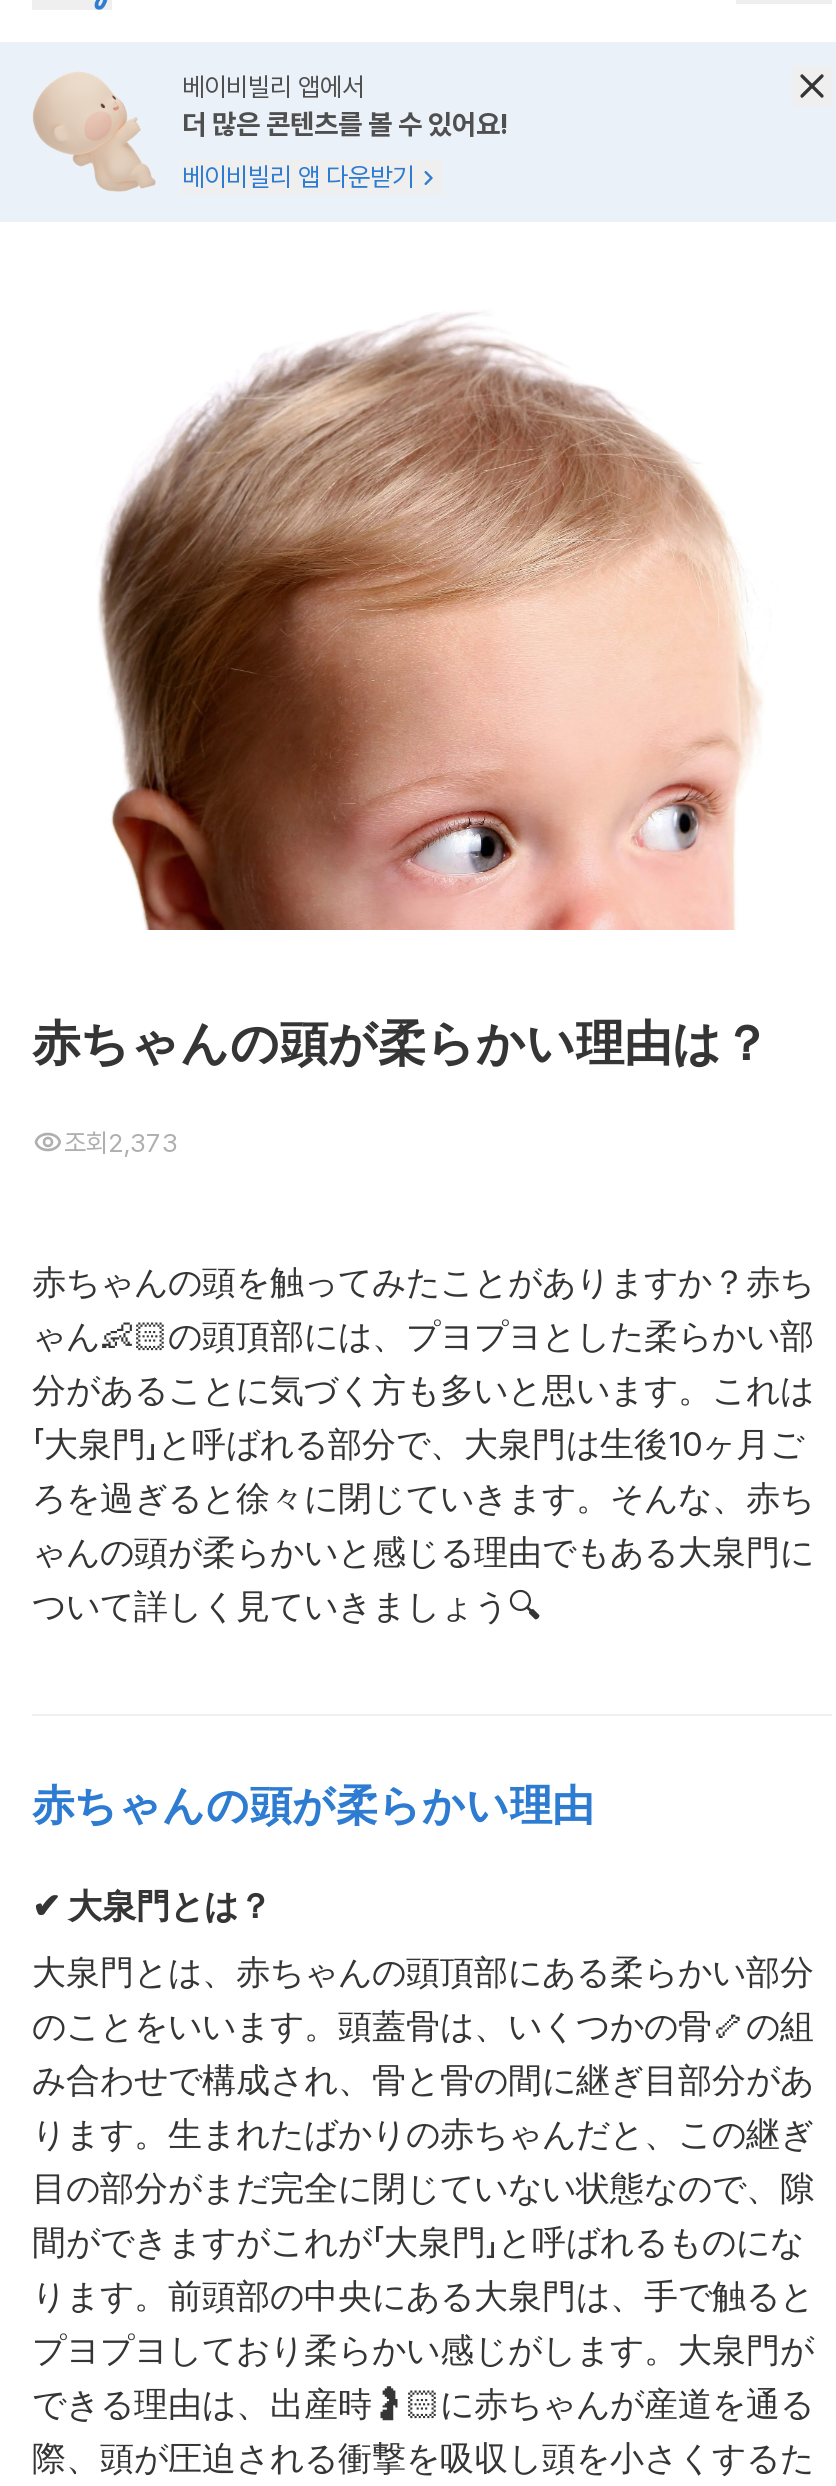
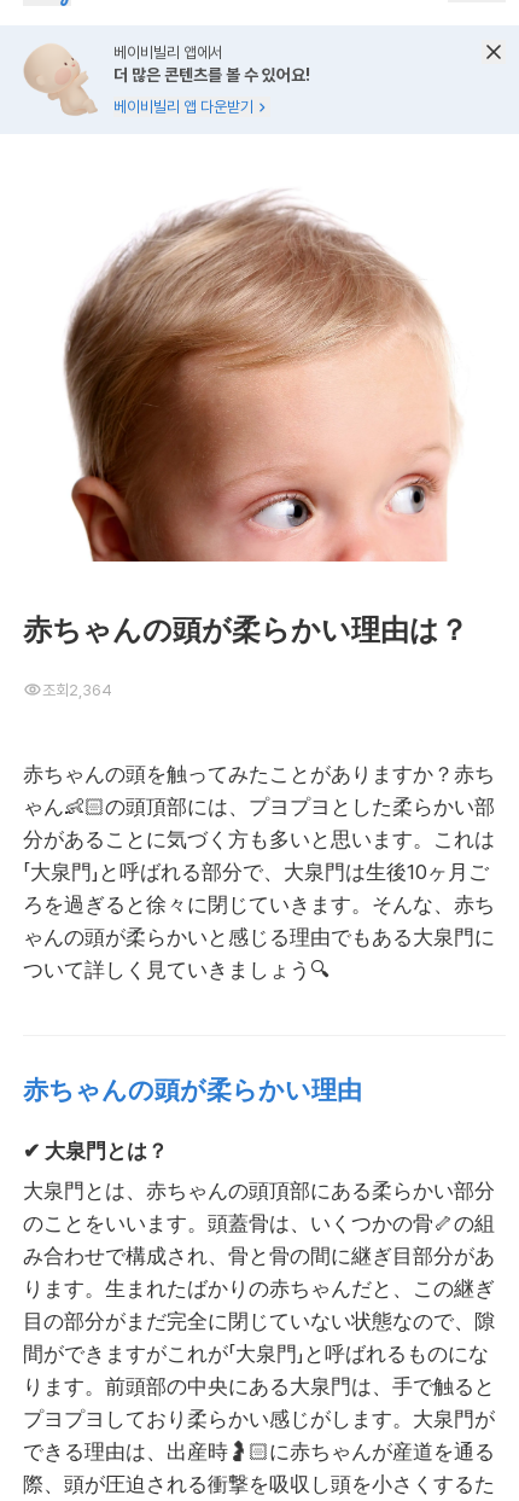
- 조회2,373
+ 조회2,364
